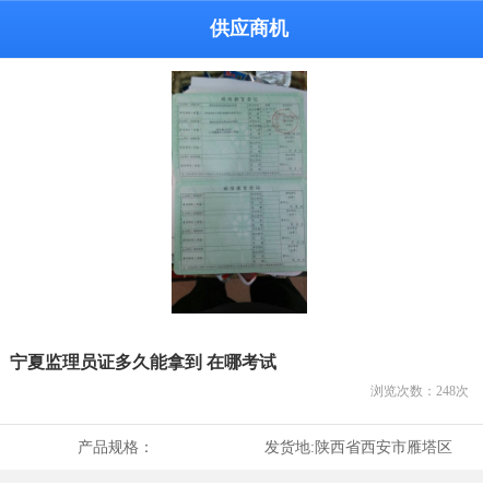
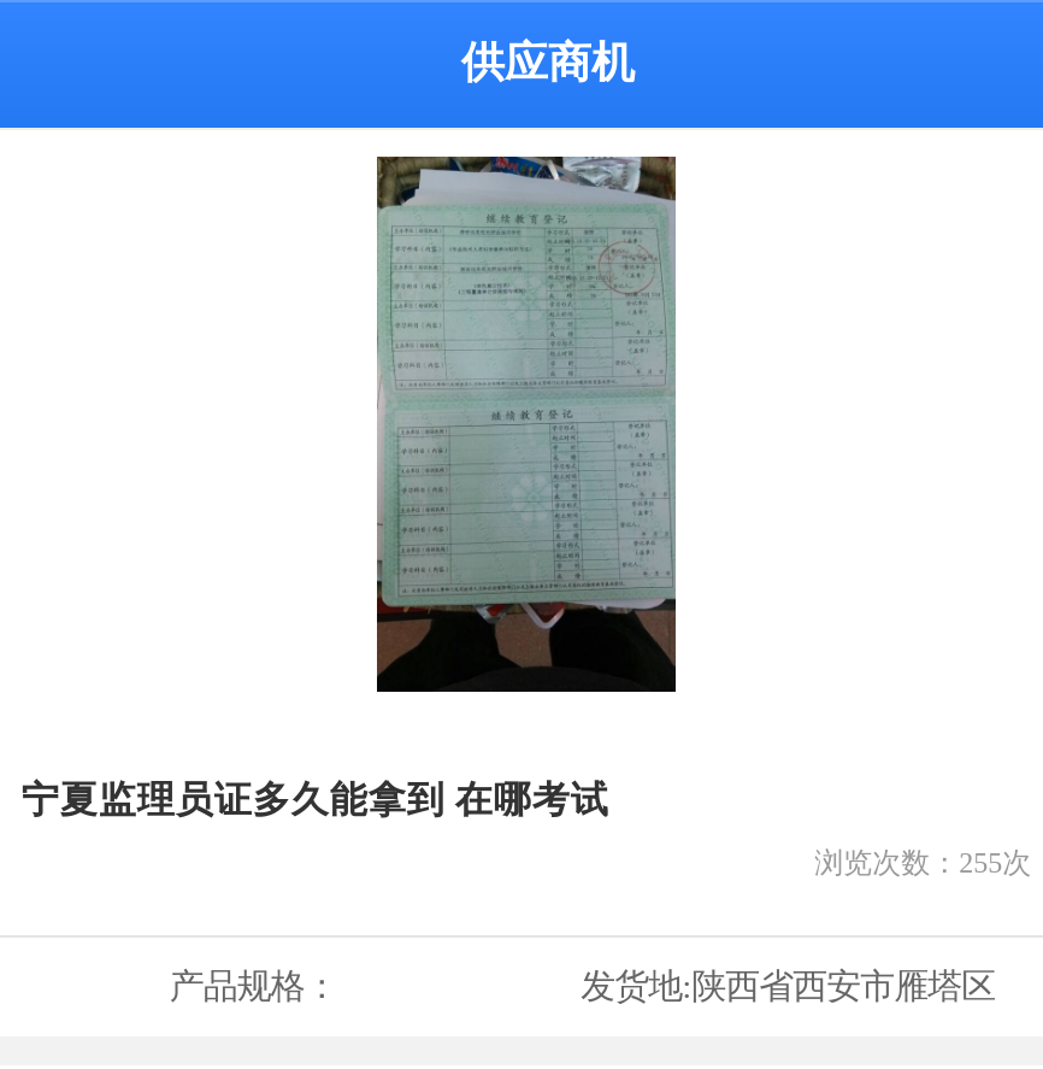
- 浏览次数：248次
+ 浏览次数：255次
